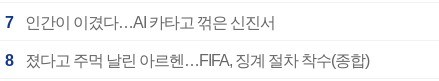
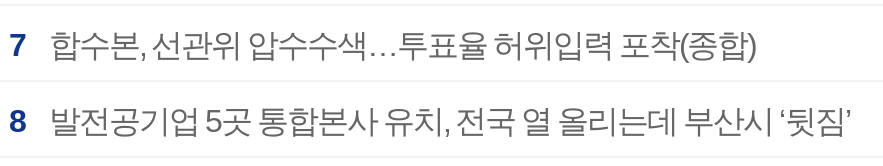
- 인간이 이겼다…AI 카타고 꺾은 신진서
+ 합수본, 선관위 압수수색…투표율 허위입력 포착(종합)

- 졌다고 주먹 날린 아르헨…FIFA, 징계 절차 착수(종합)
+ 발전공기업 5곳 통합본사 유치, 전국 열 올리는데 부산시 ‘뒷짐’
